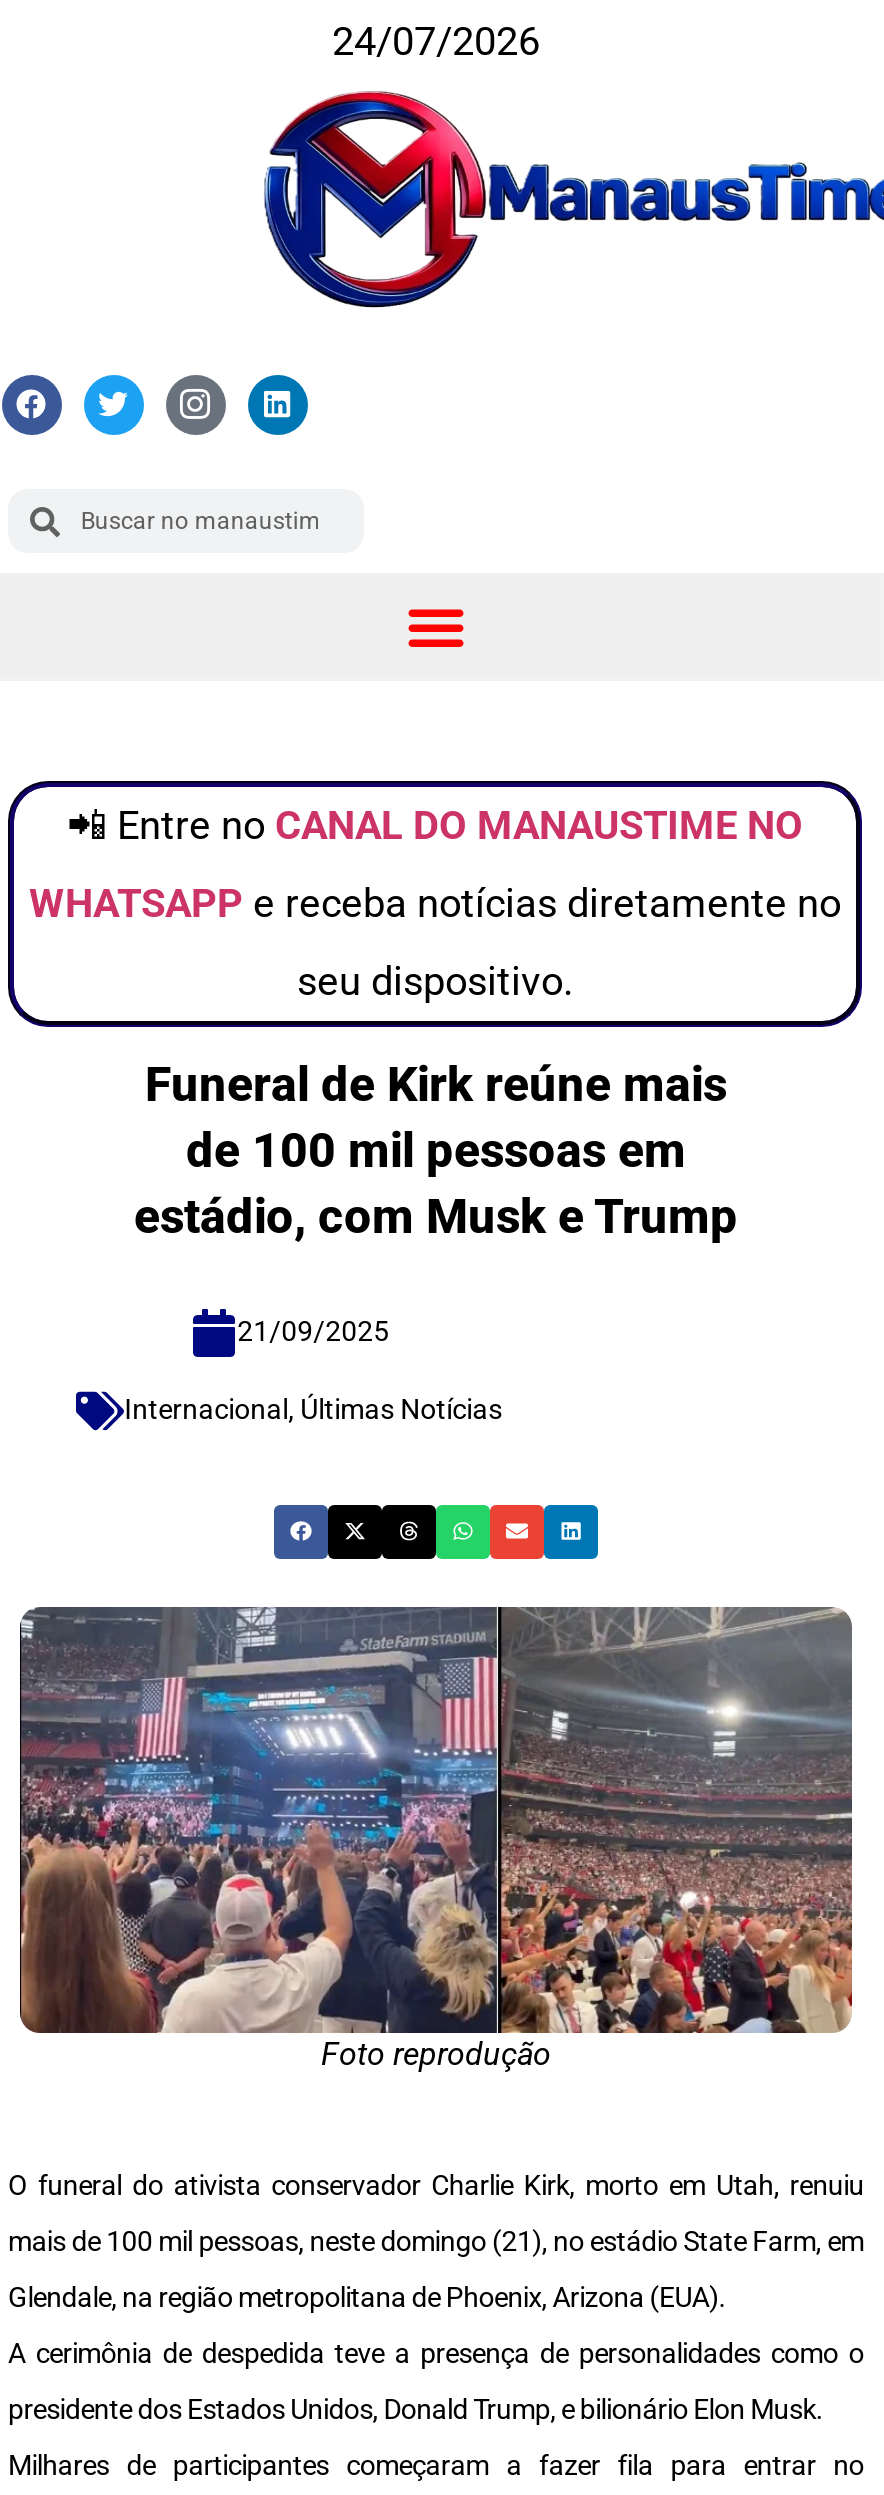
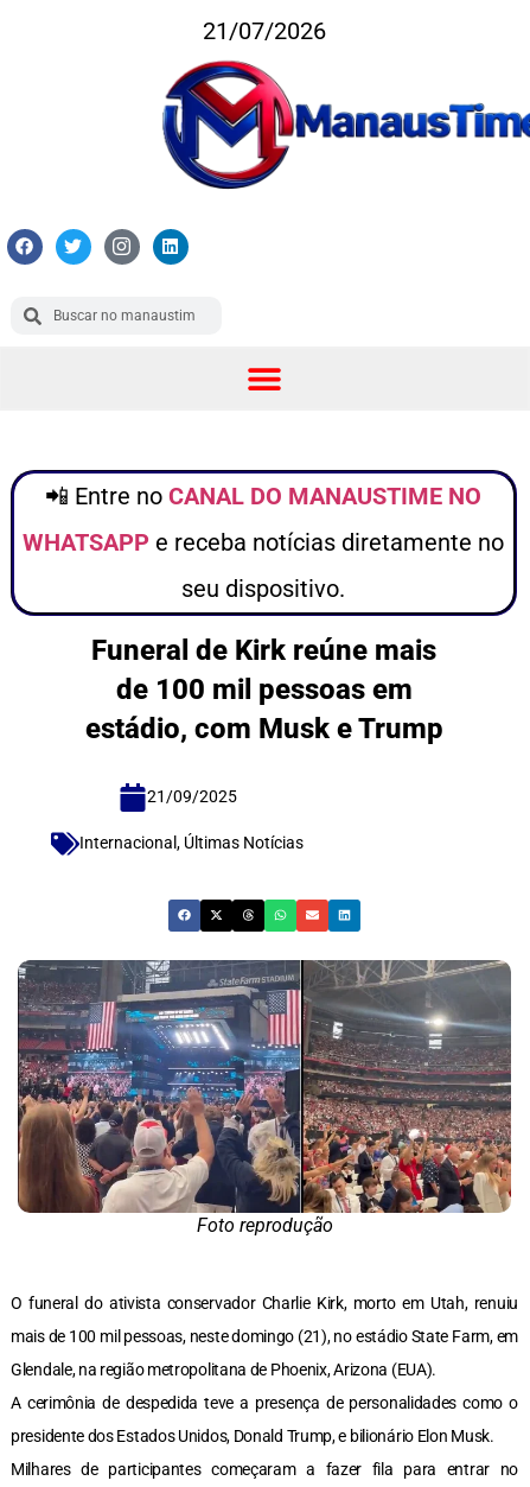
- 24/07/2026
+ 21/07/2026
